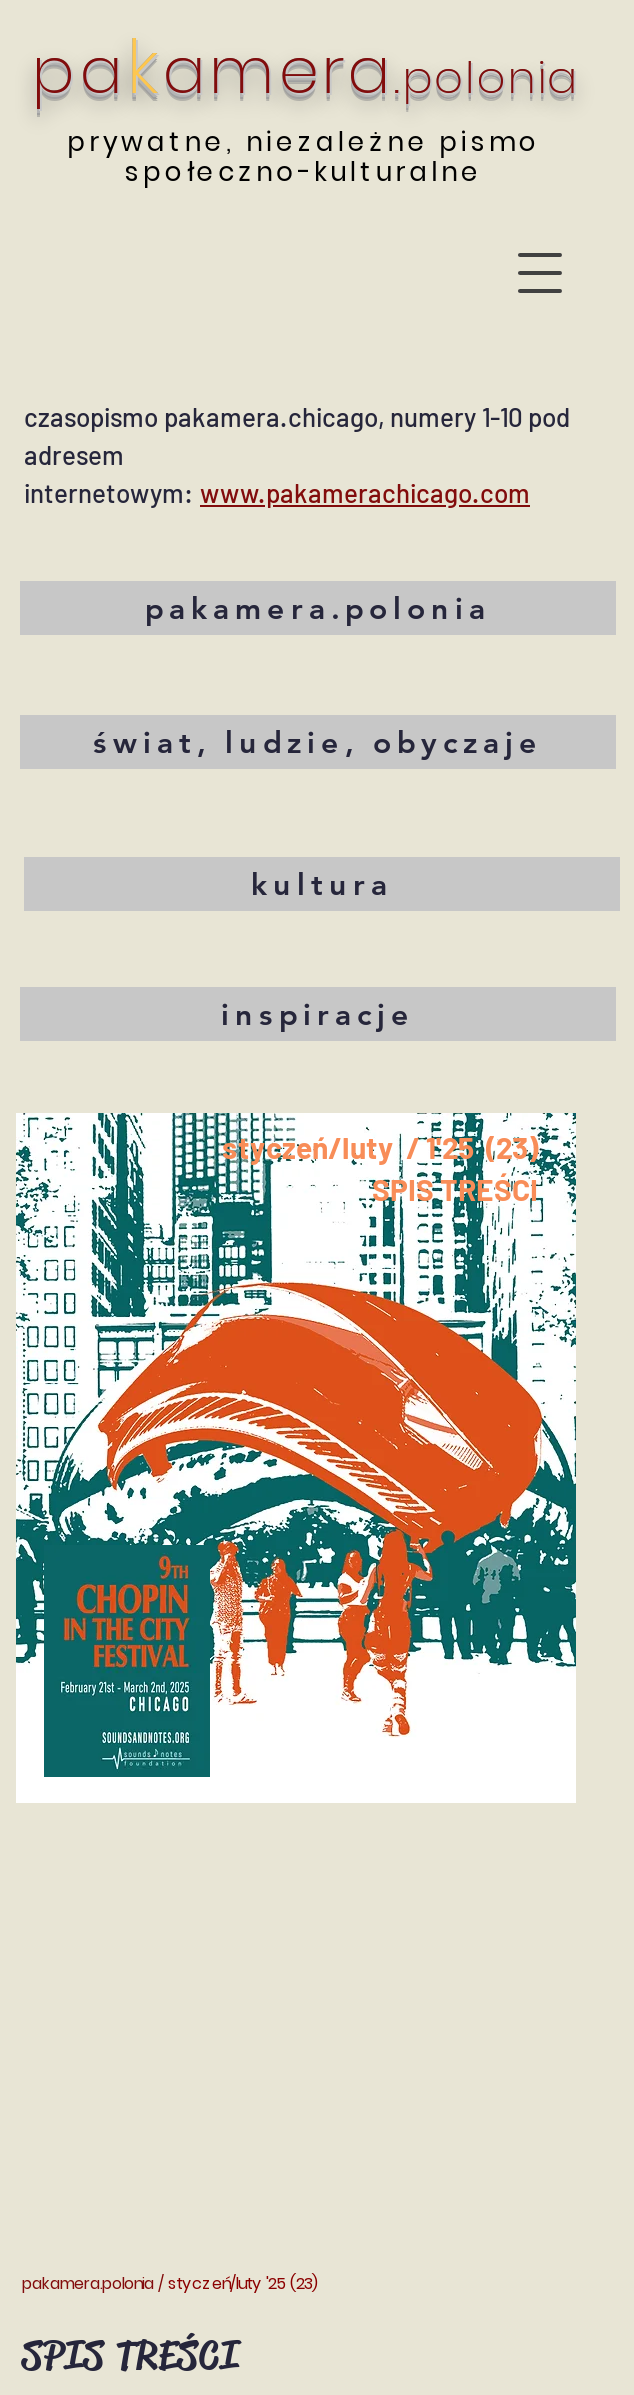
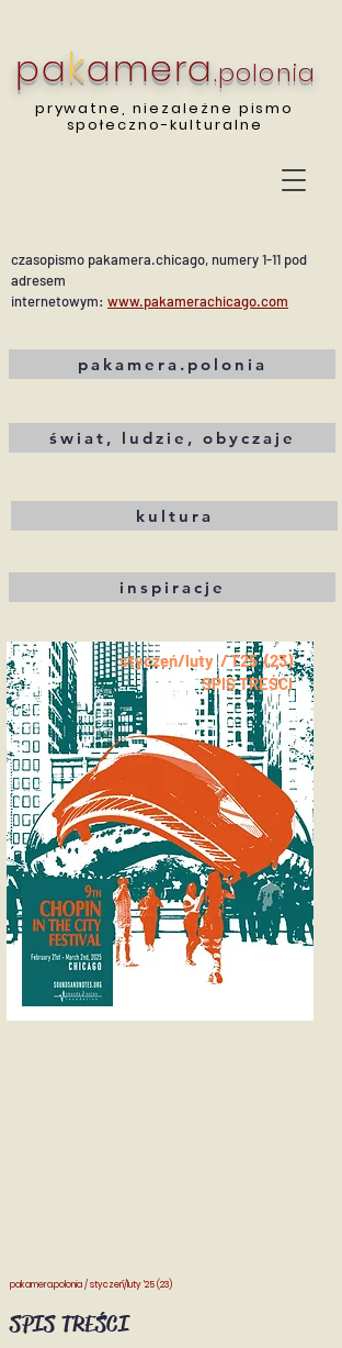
- czasopismo pakamera.chicago, numery 1-10 pod
+ czasopismo pakamera.chicago, numery 1-11 pod
